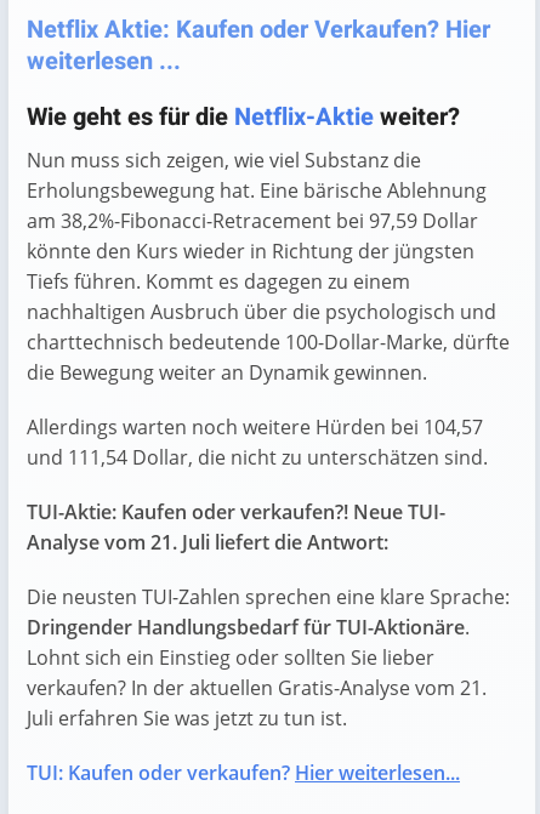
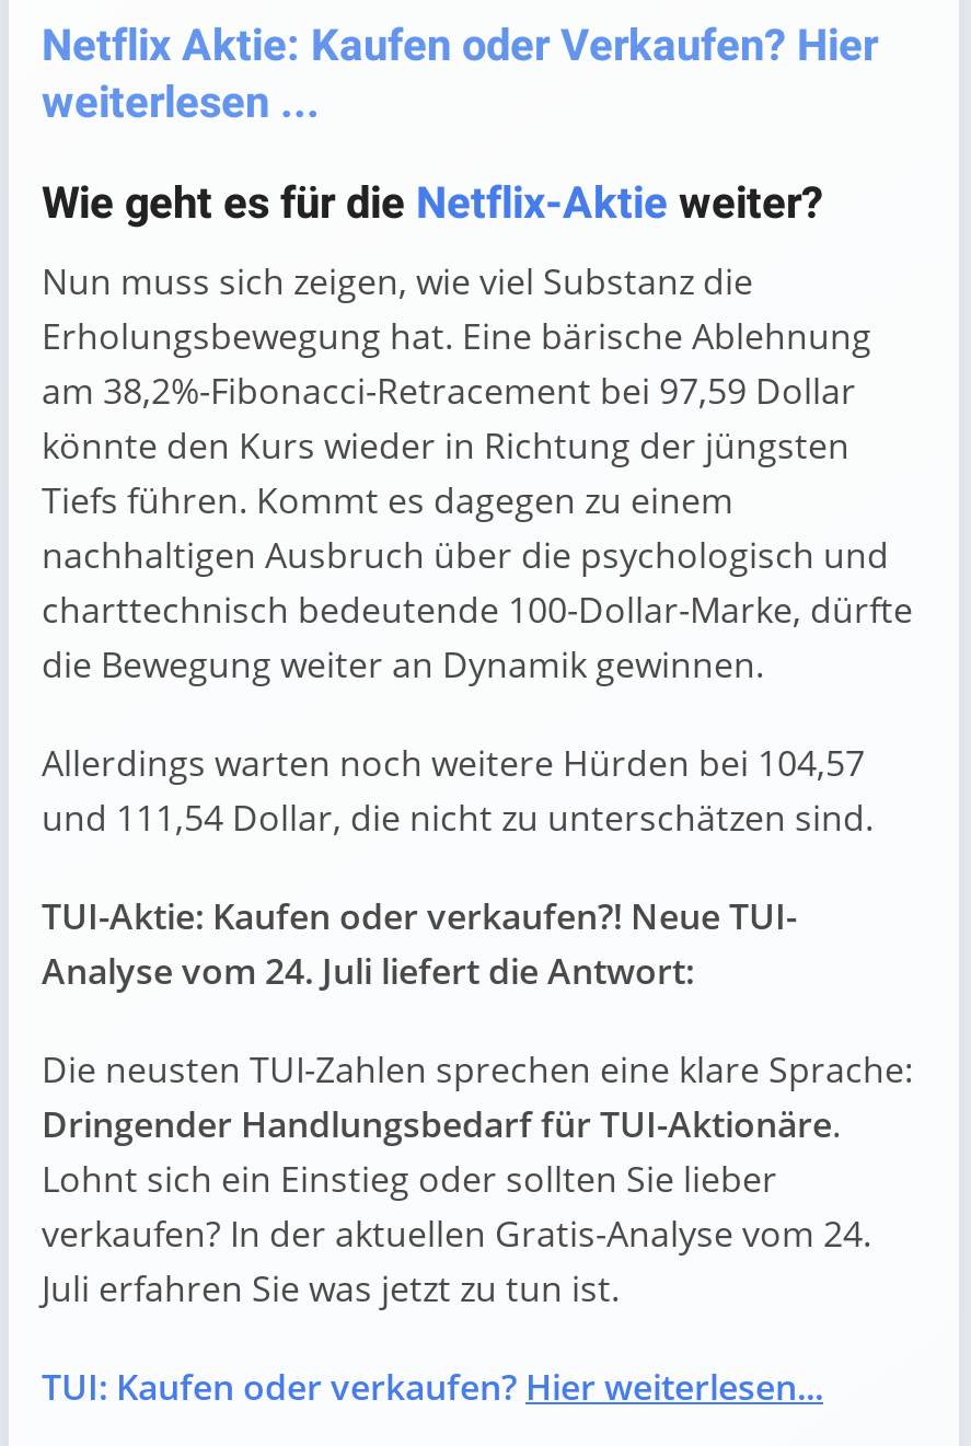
- Analyse vom 21. Juli liefert die Antwort:
+ Analyse vom 24. Juli liefert die Antwort:

- verkaufen? In der aktuellen Gratis-Analyse vom 21.
+ verkaufen? In der aktuellen Gratis-Analyse vom 24.
